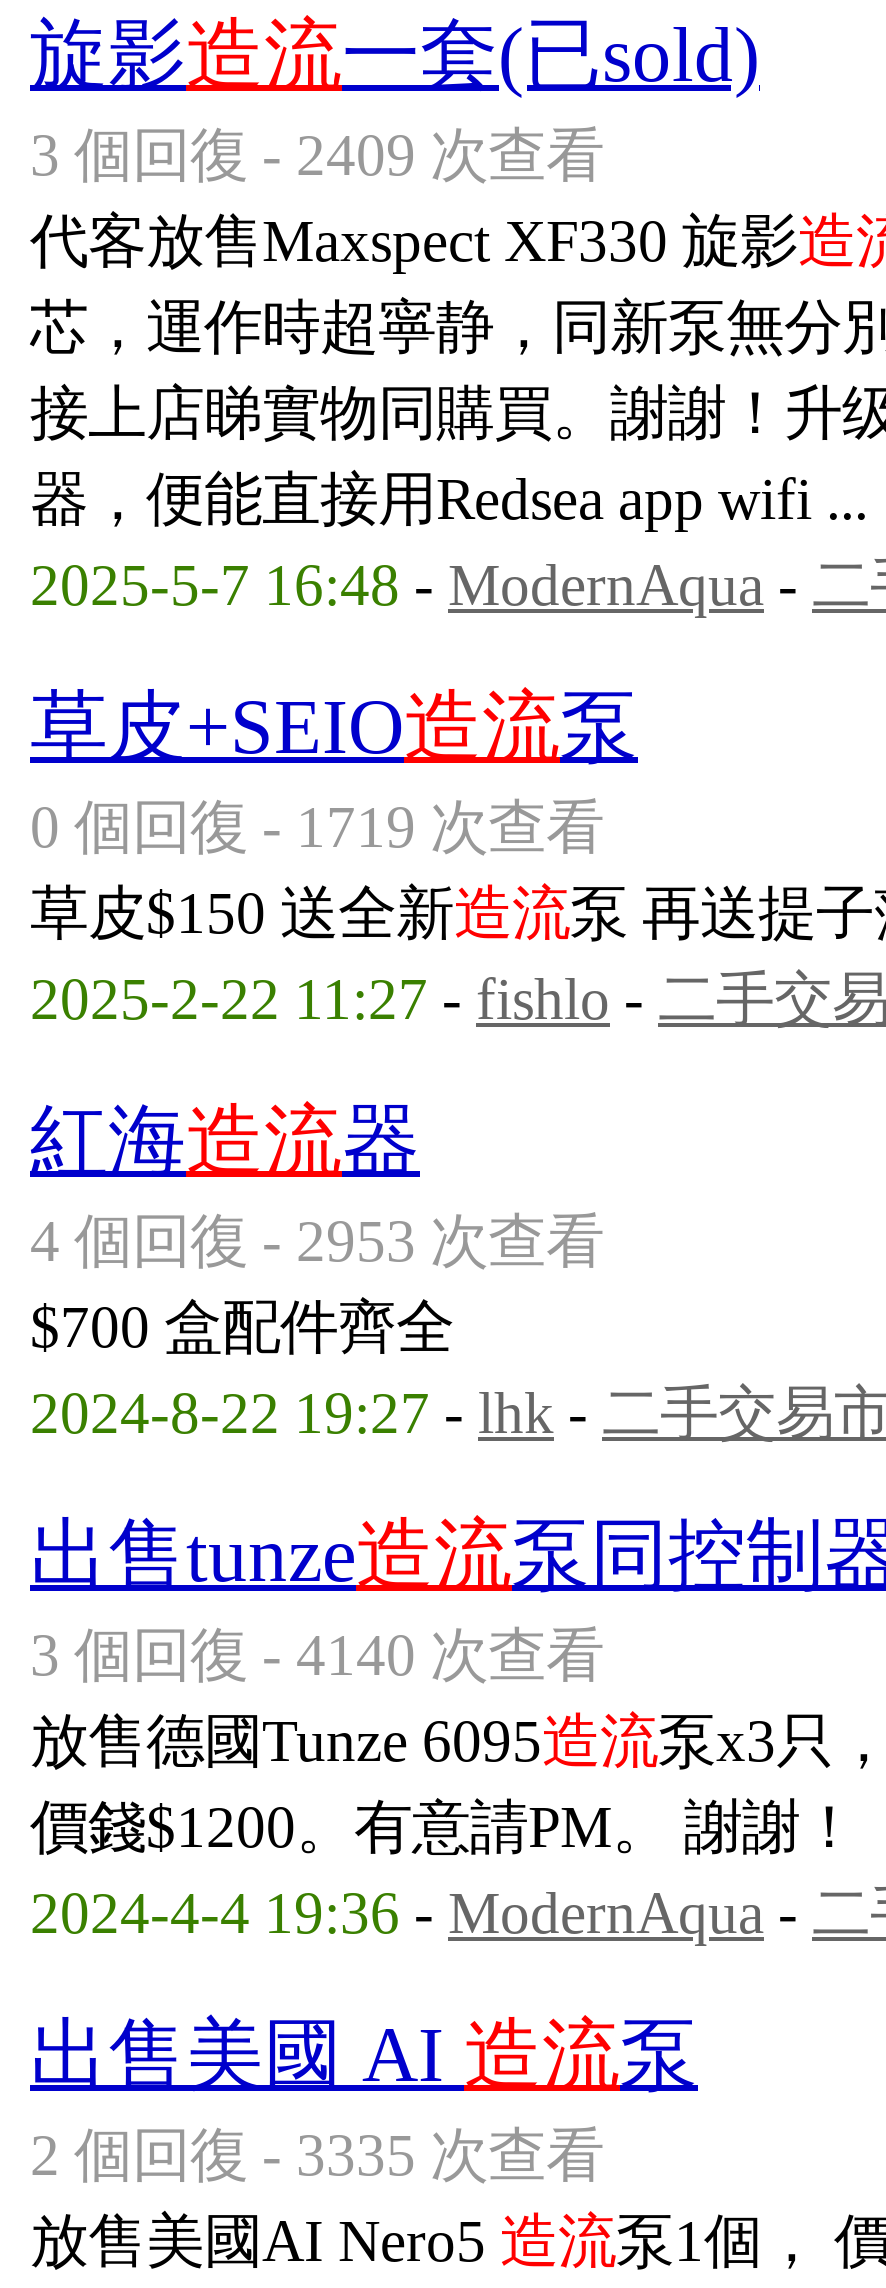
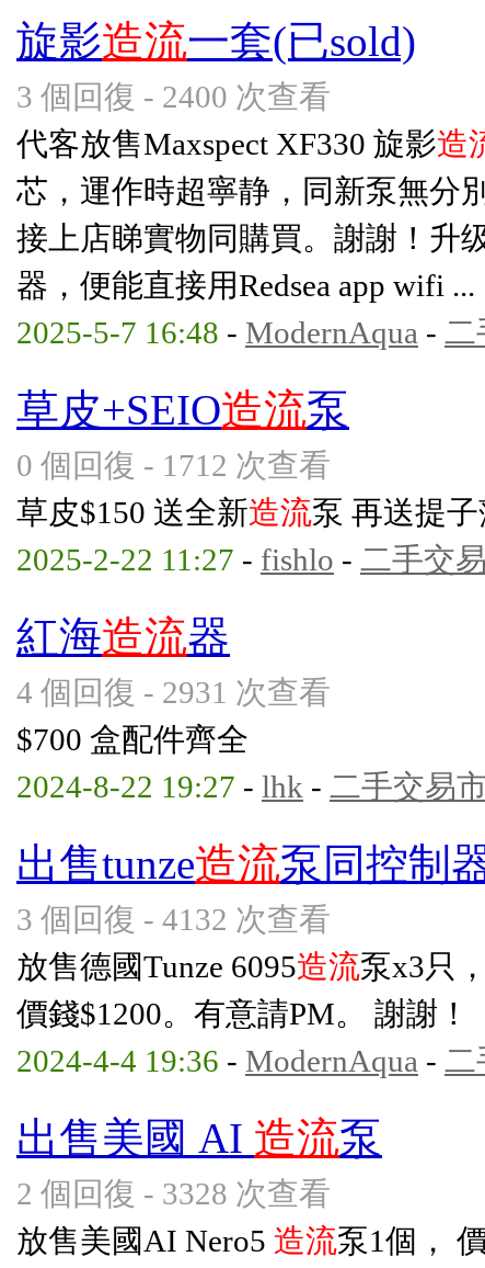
- 3 個回復 - 2409 次查看
+ 3 個回復 - 2400 次查看

- 0 個回復 - 1719 次查看
+ 0 個回復 - 1712 次查看

- 4 個回復 - 2953 次查看
+ 4 個回復 - 2931 次查看

- 3 個回復 - 4140 次查看
+ 3 個回復 - 4132 次查看

- 2 個回復 - 3335 次查看
+ 2 個回復 - 3328 次查看
